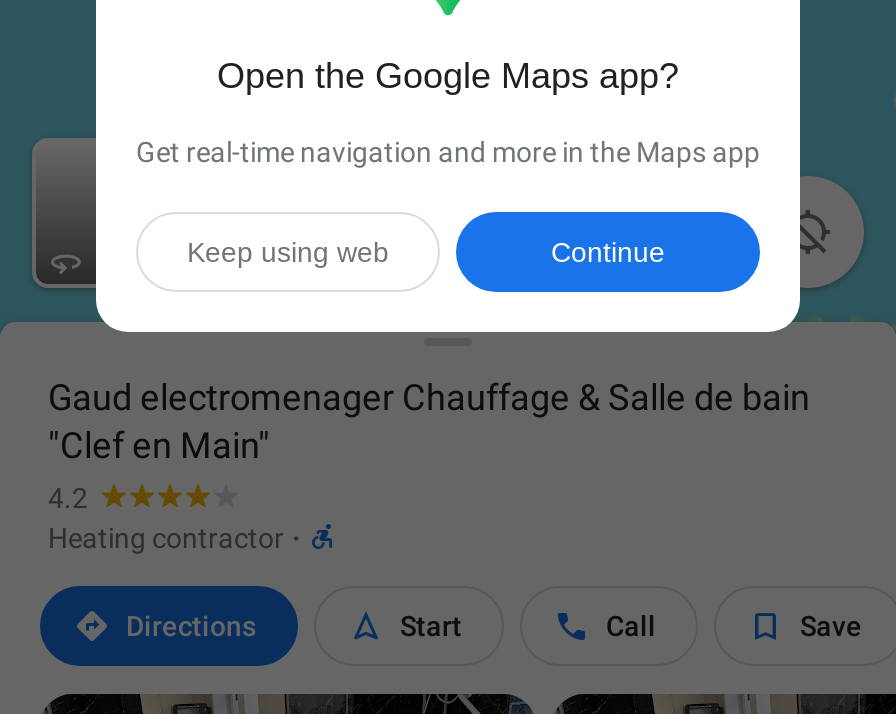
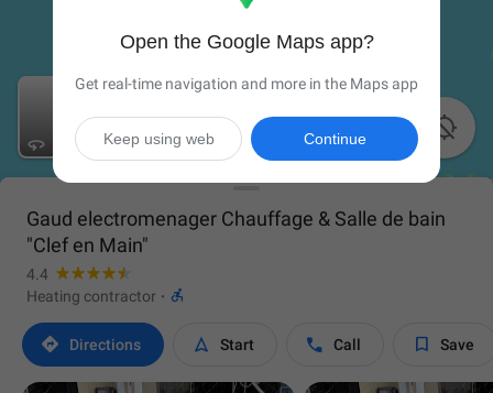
- 4.2
+ 4.4
